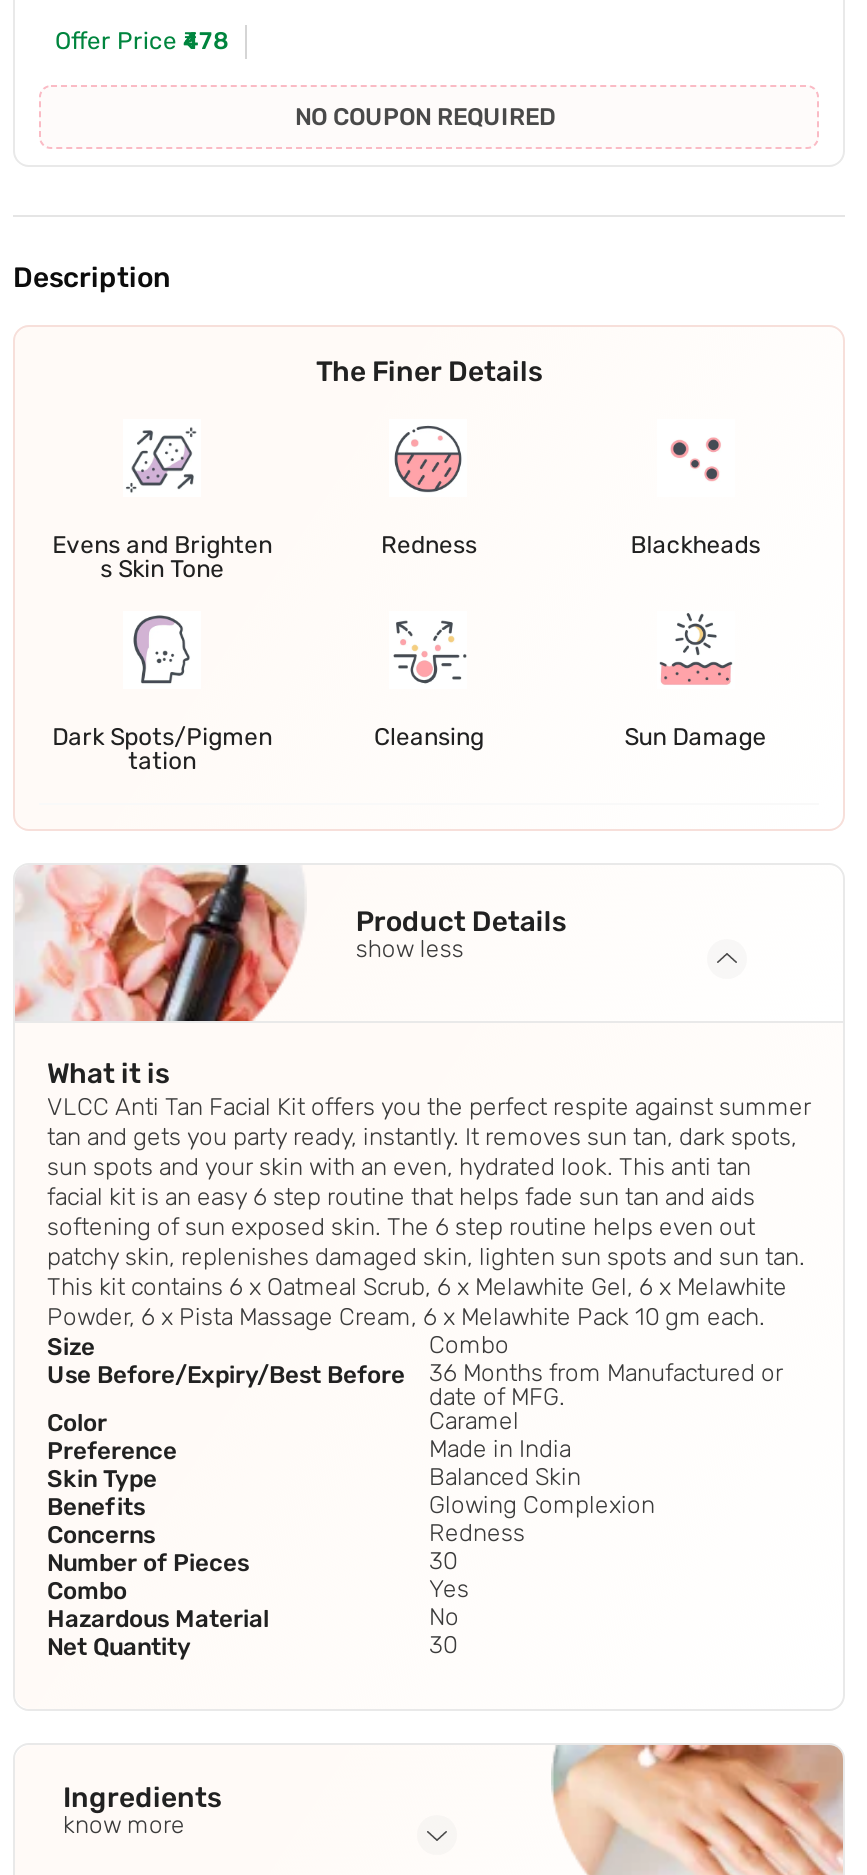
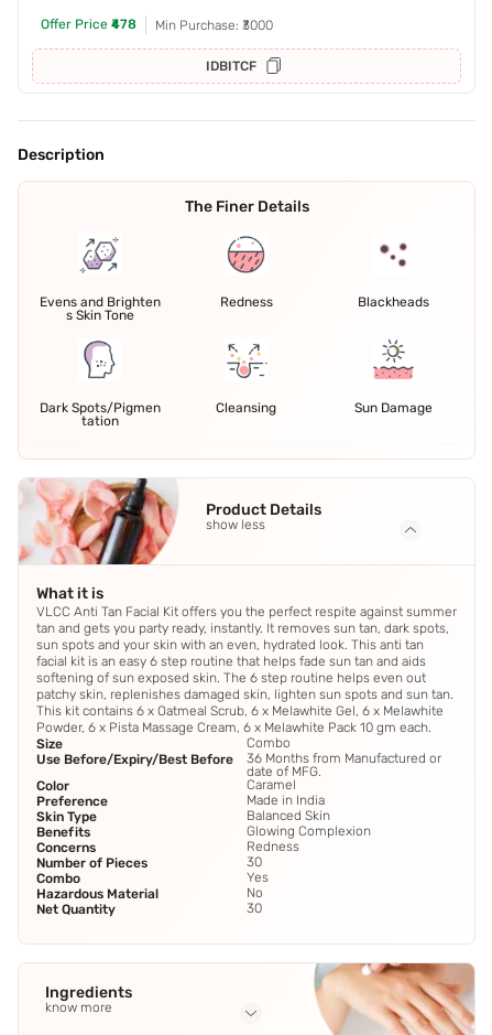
- NO COUPON REQUIRED
+ Min Purchase: ₹3000
+ IDBITCF
